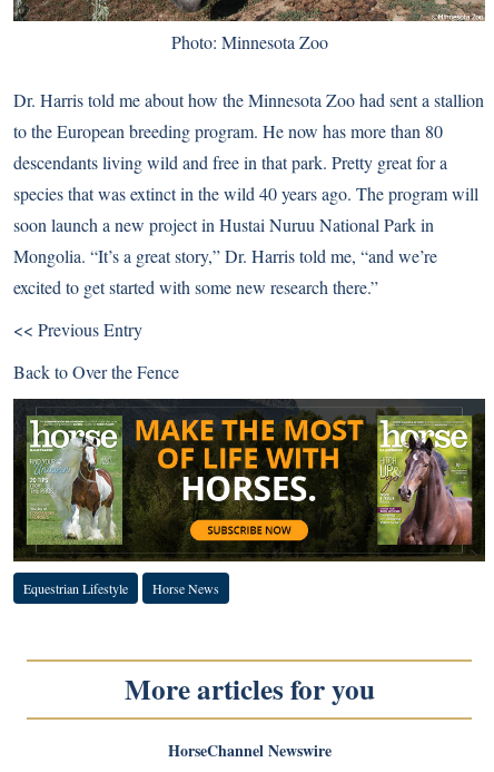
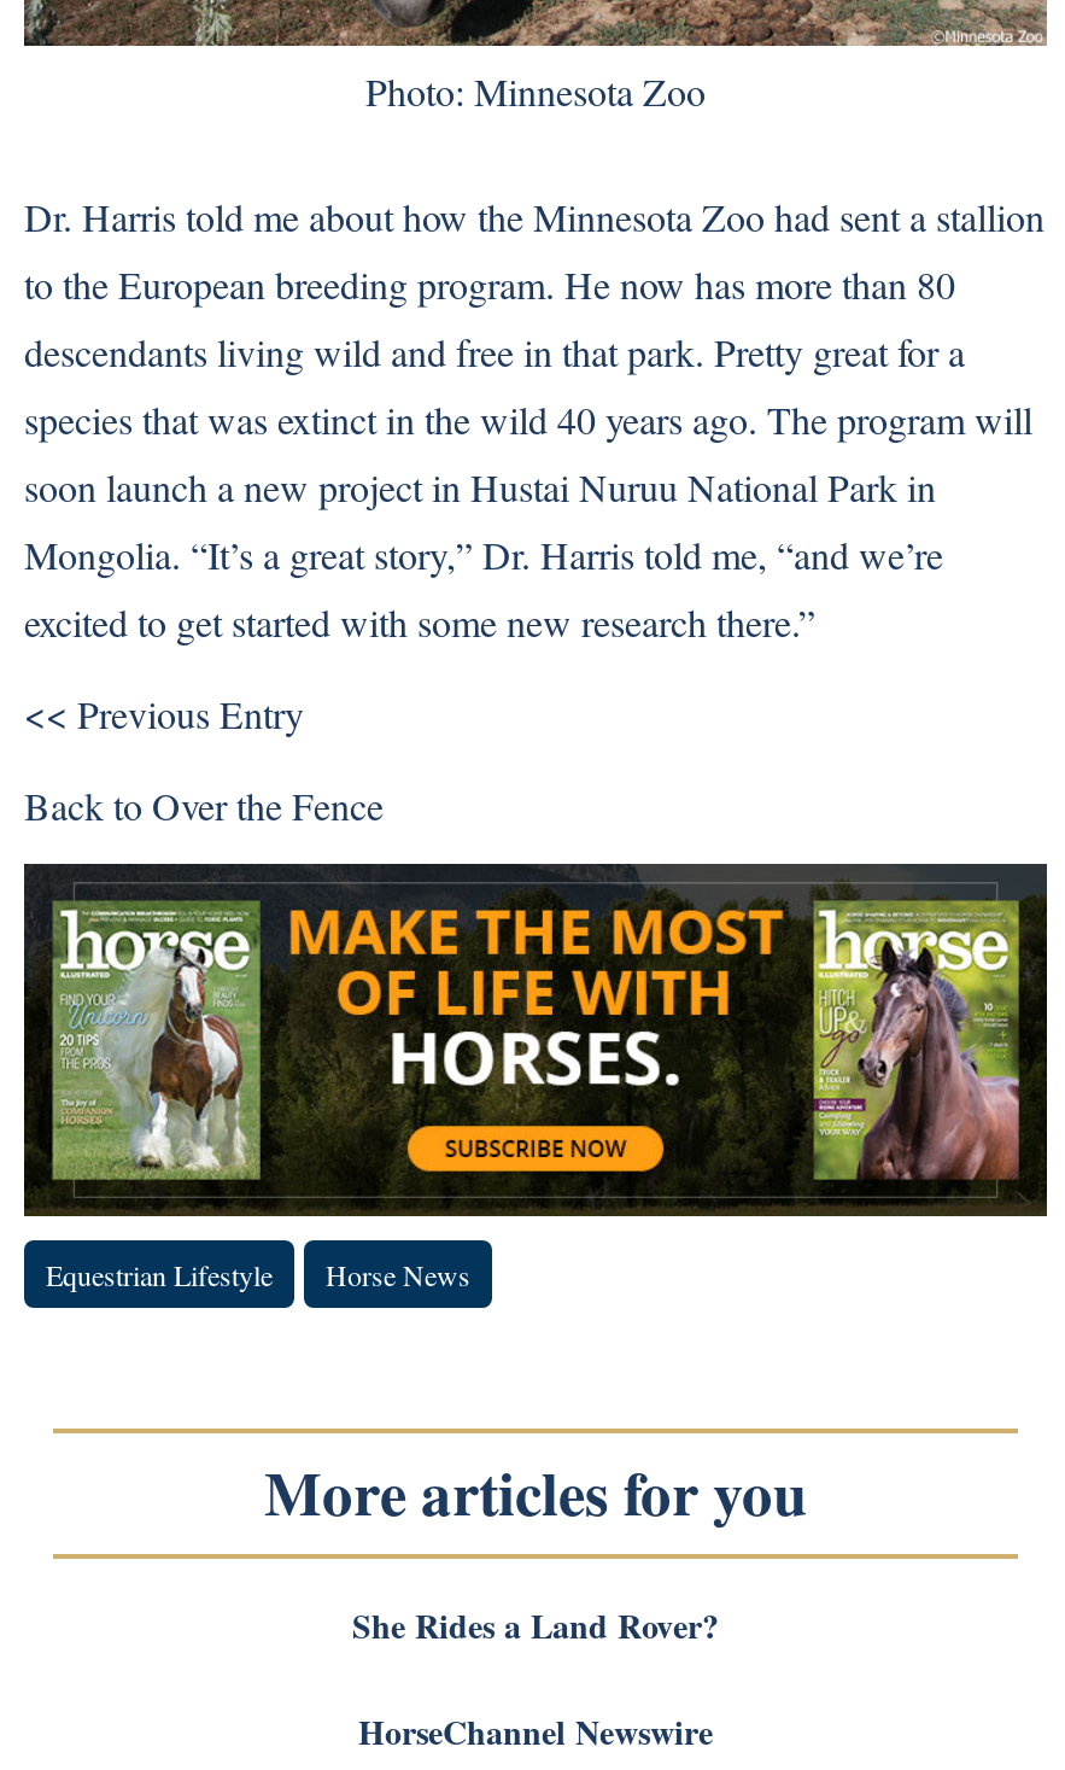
+ She Rides a Land Rover?
